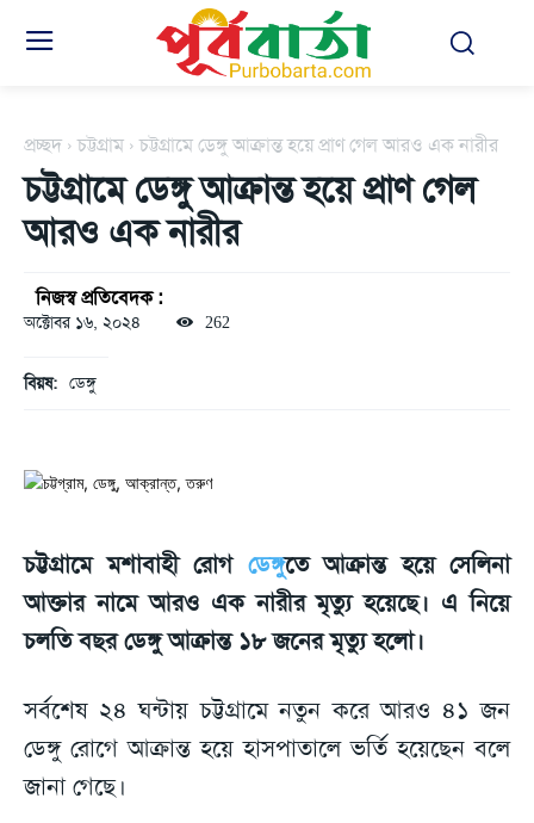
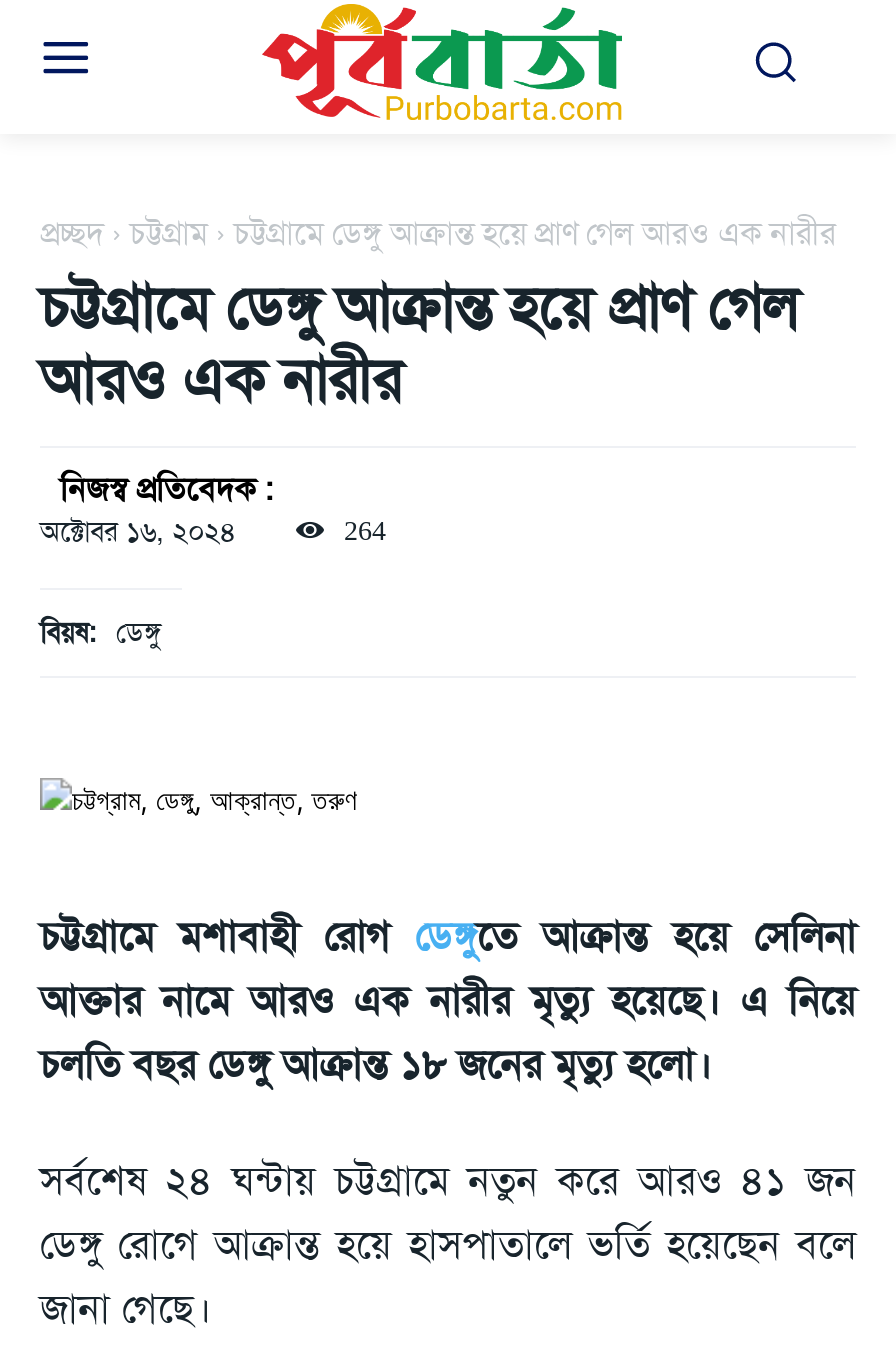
- 262
+ 264
